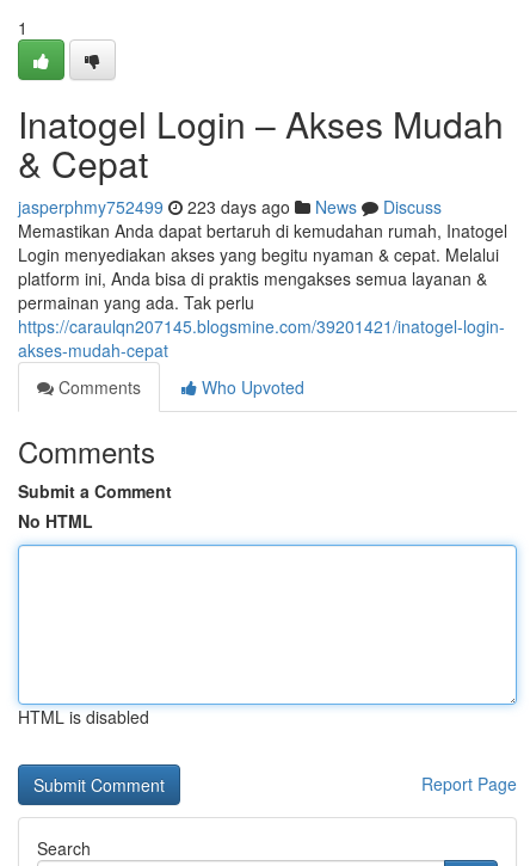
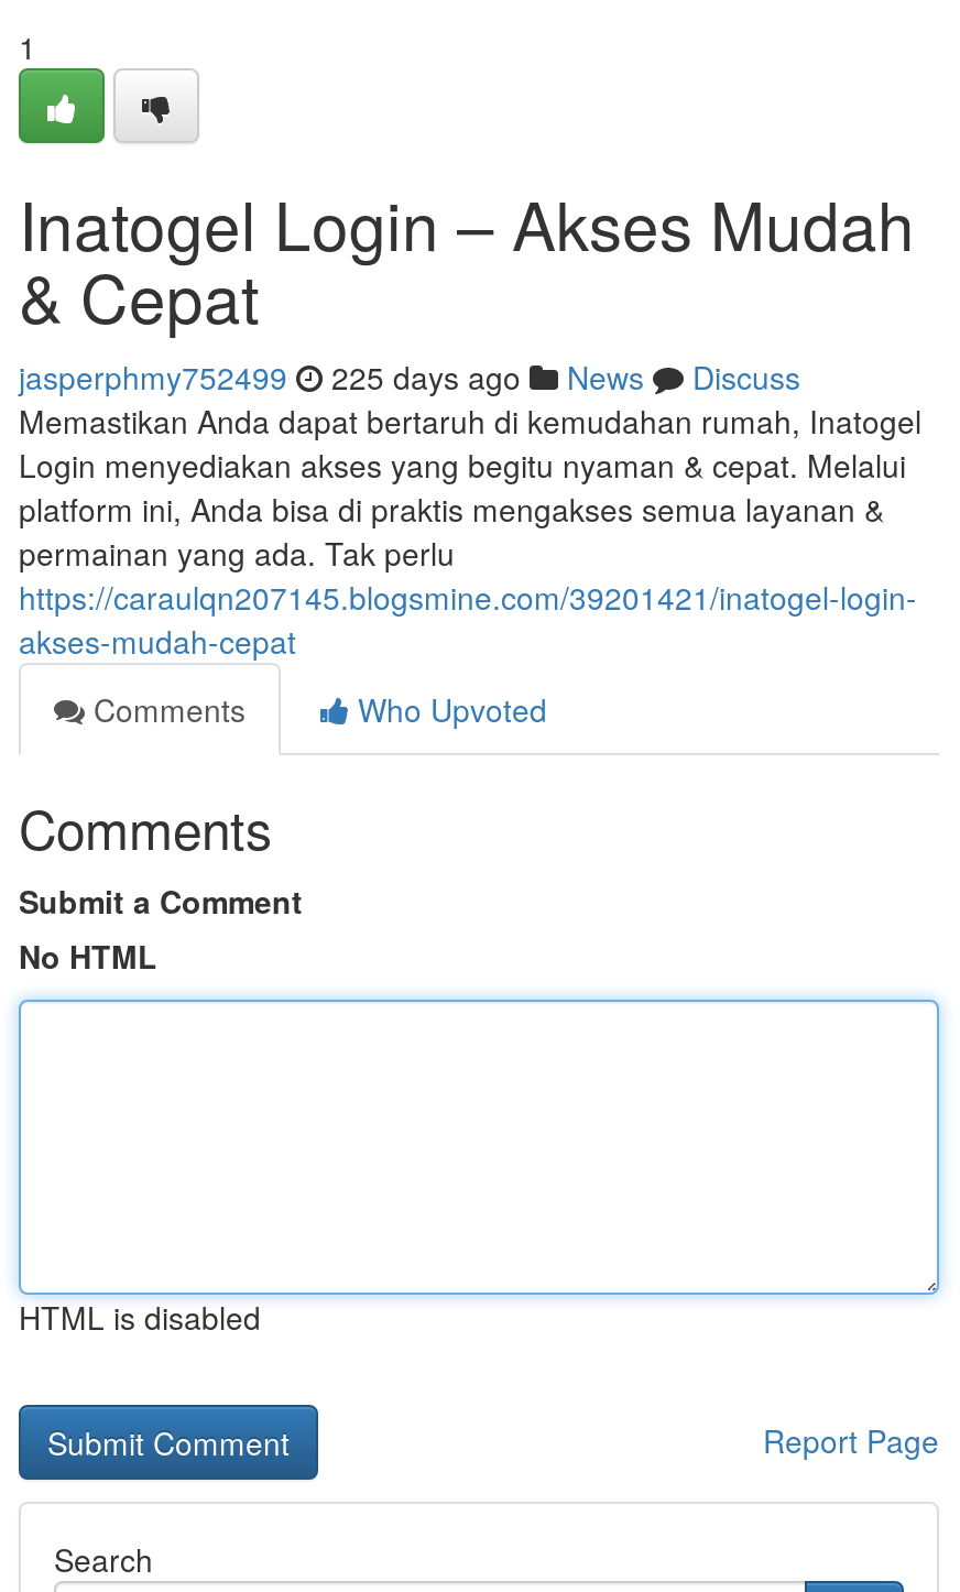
- jasperphmy752499 223 days ago News Discuss
+ jasperphmy752499 225 days ago News Discuss
